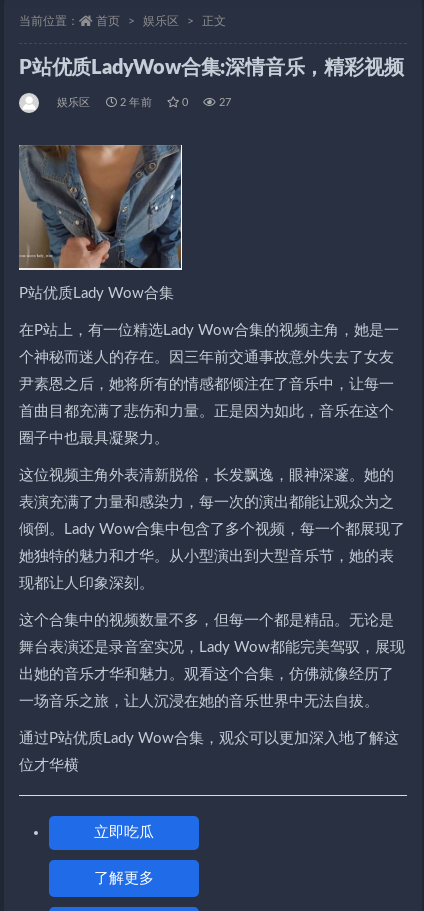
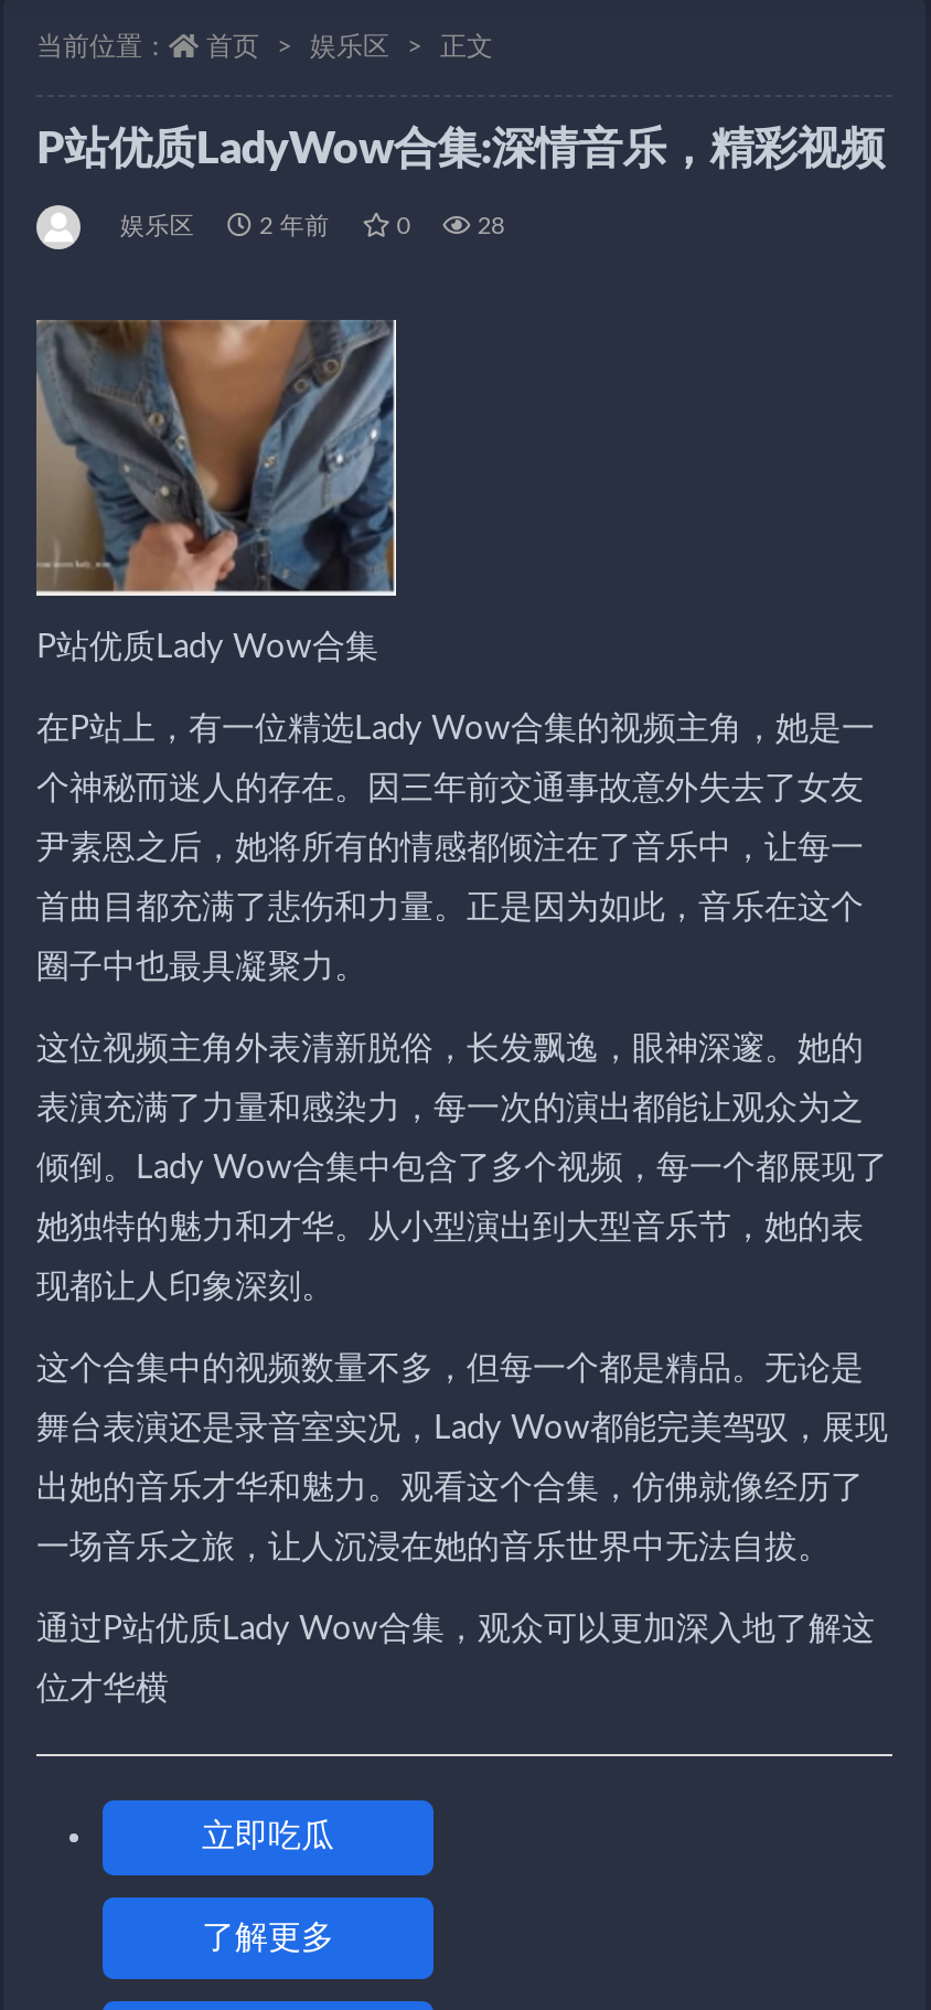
- 27
+ 28
